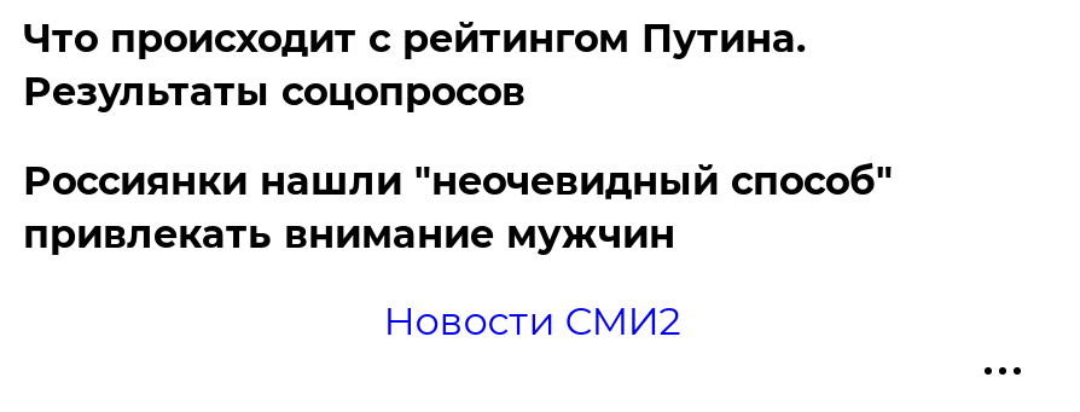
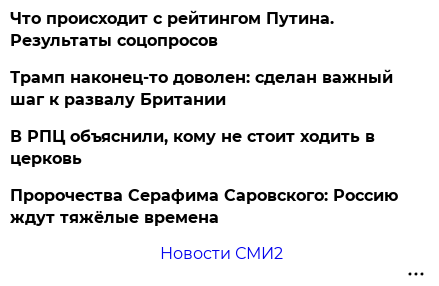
- Россиянки нашли "неочевидный способ"
- привлекать внимание мужчин
+ Трамп наконец-то доволен: сделан важный
+ шаг к развалу Британии
+ В РПЦ объяснили, кому не стоит ходить в
+ церковь
+ Пророчества Серафима Саровского: Россию
+ ждут тяжёлые времена
